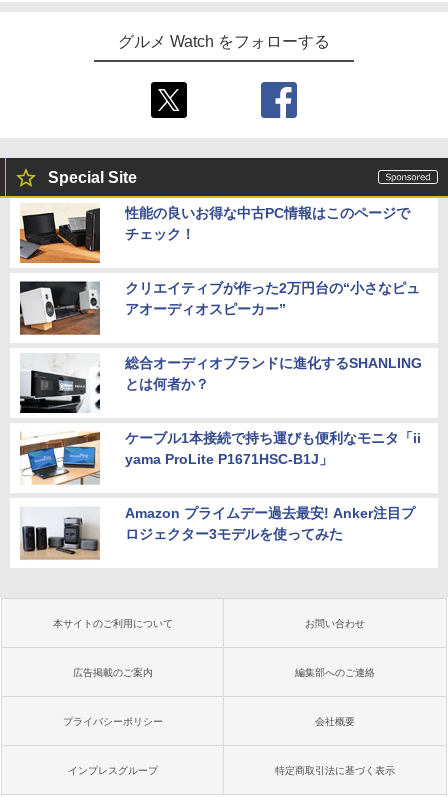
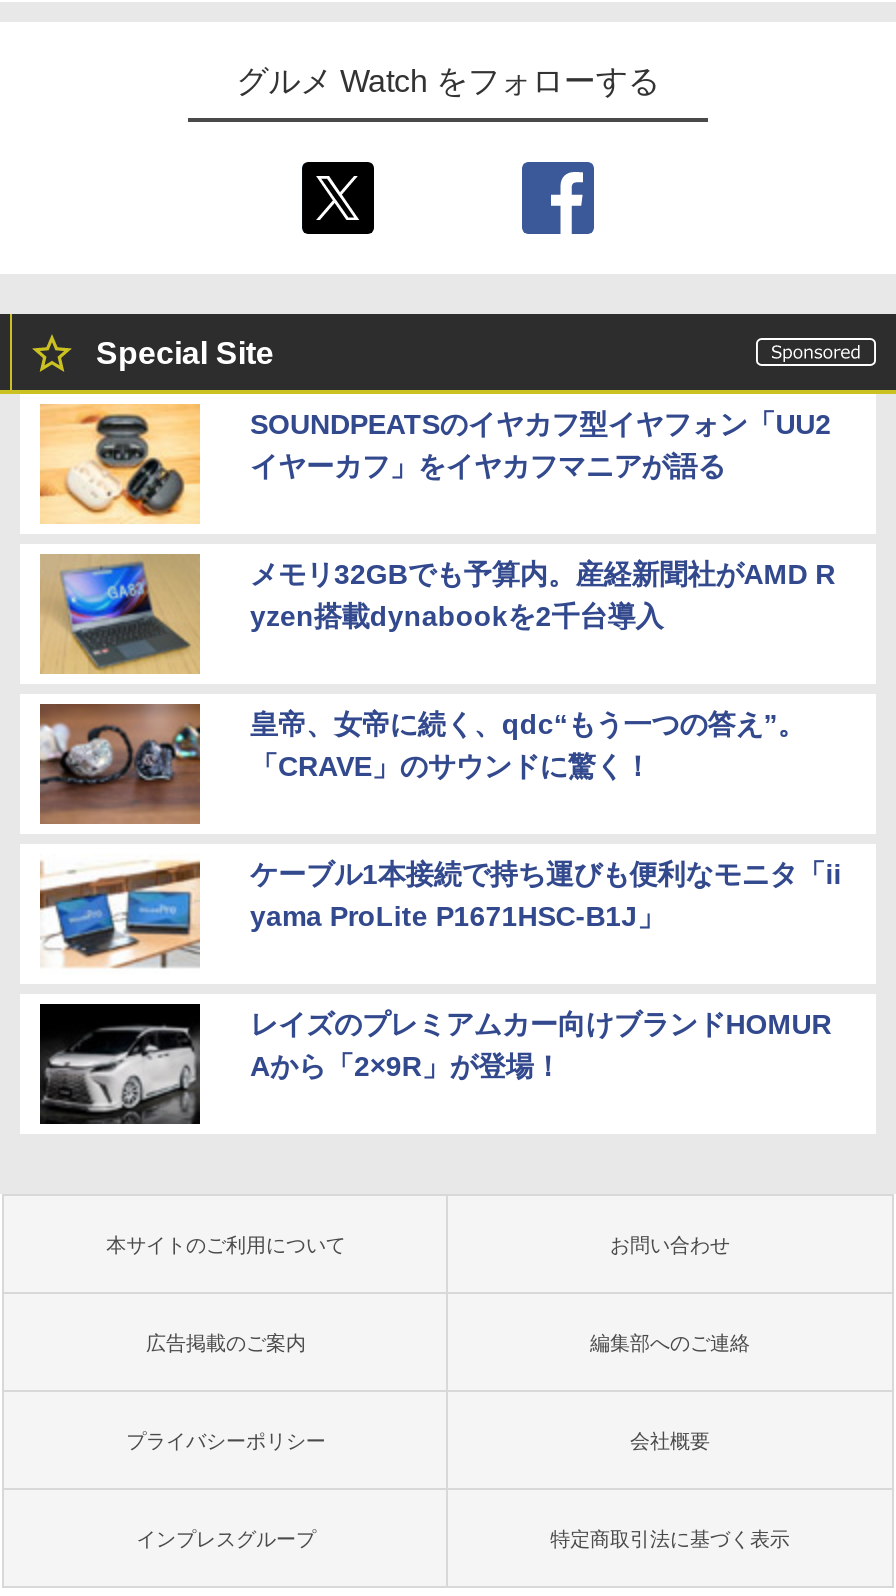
- [image]
- 性能の良いお得な中古PC情報はこのページで
- チェック！
+ [image]
+ SOUNDPEATSのイヤカフ型イヤフォン「UU2
+ イヤーカフ」をイヤカフマニアが語る

- [image]
- クリエイティブが作った2万円台の“小さなピュ
- アオーディオスピーカー”
+ [image]
+ メモリ32GBでも予算内。産経新聞社がAMD R
+ yzen搭載dynabookを2千台導入

- [image]
- 総合オーディオブランドに進化するSHANLING
- とは何者か？
+ [image]
+ 皇帝、女帝に続く、qdc“もう一つの答え”。
+ 「CRAVE」のサウンドに驚く！

- [image]
- Amazon プライムデー過去最安! Anker注目プ
- ロジェクター3モデルを使ってみた
+ [image]
+ レイズのプレミアムカー向けブランドHOMUR
+ Aから「2×9R」が登場！
